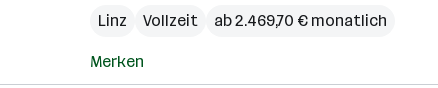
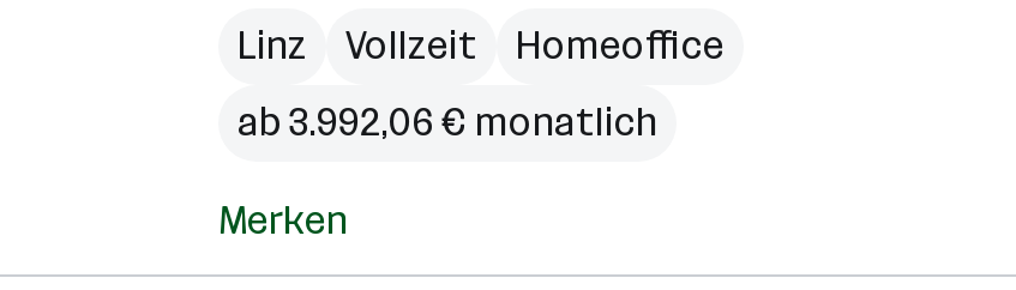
- ab 2.469,70 € monatlich
+ Homeoffice
+ ab 3.992,06 € monatlich
